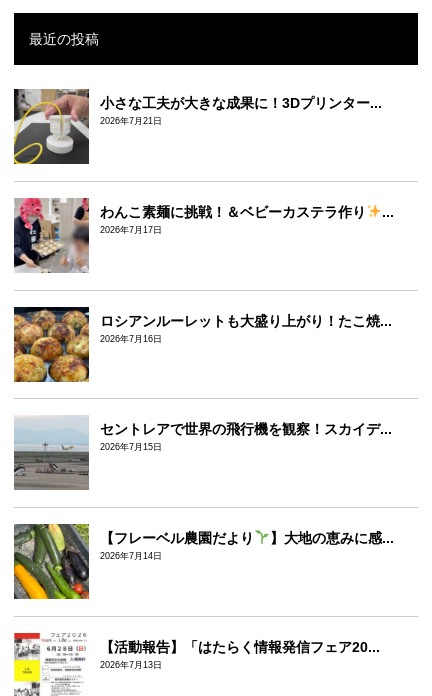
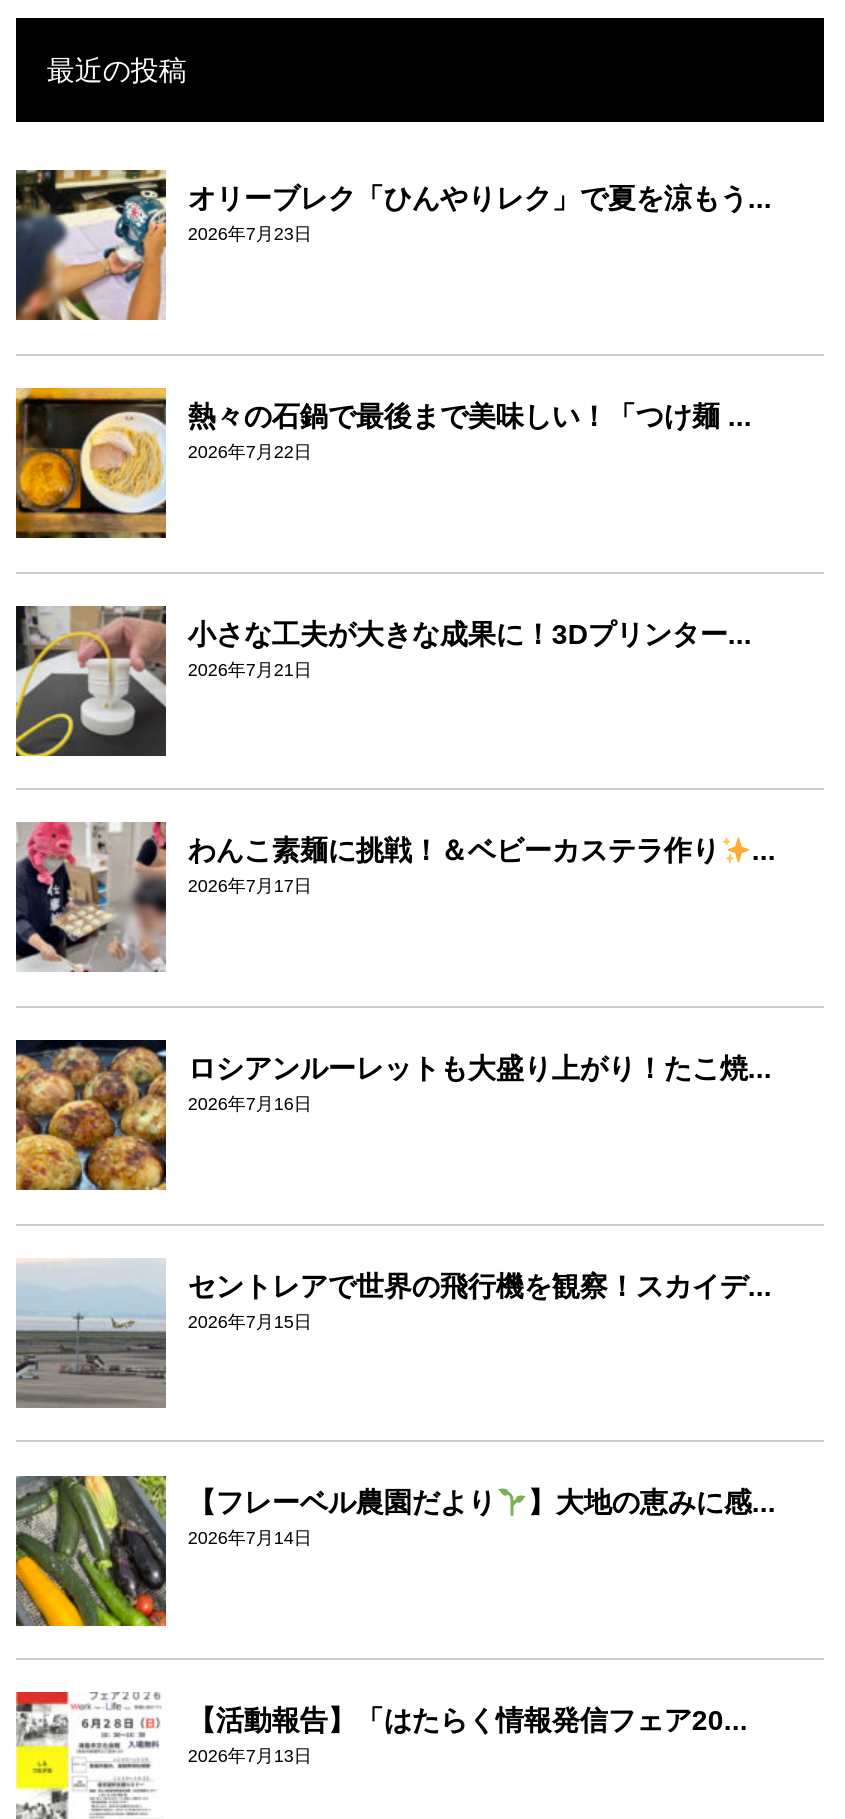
+ [image]
+ オリーブレク「ひんやりレク」で夏を涼もう...
+ 2026年7月23日

+ [image]
+ 熱々の石鍋で最後まで美味しい！「つけ麺 ...
+ 2026年7月22日
